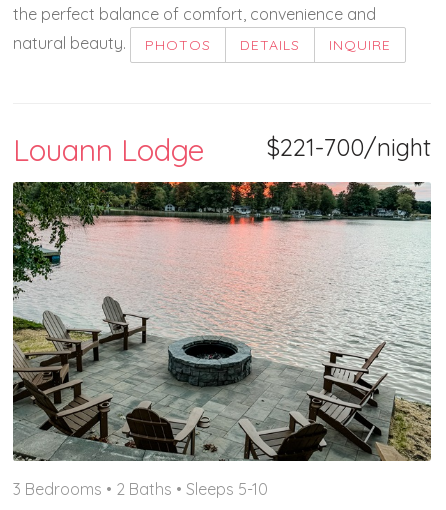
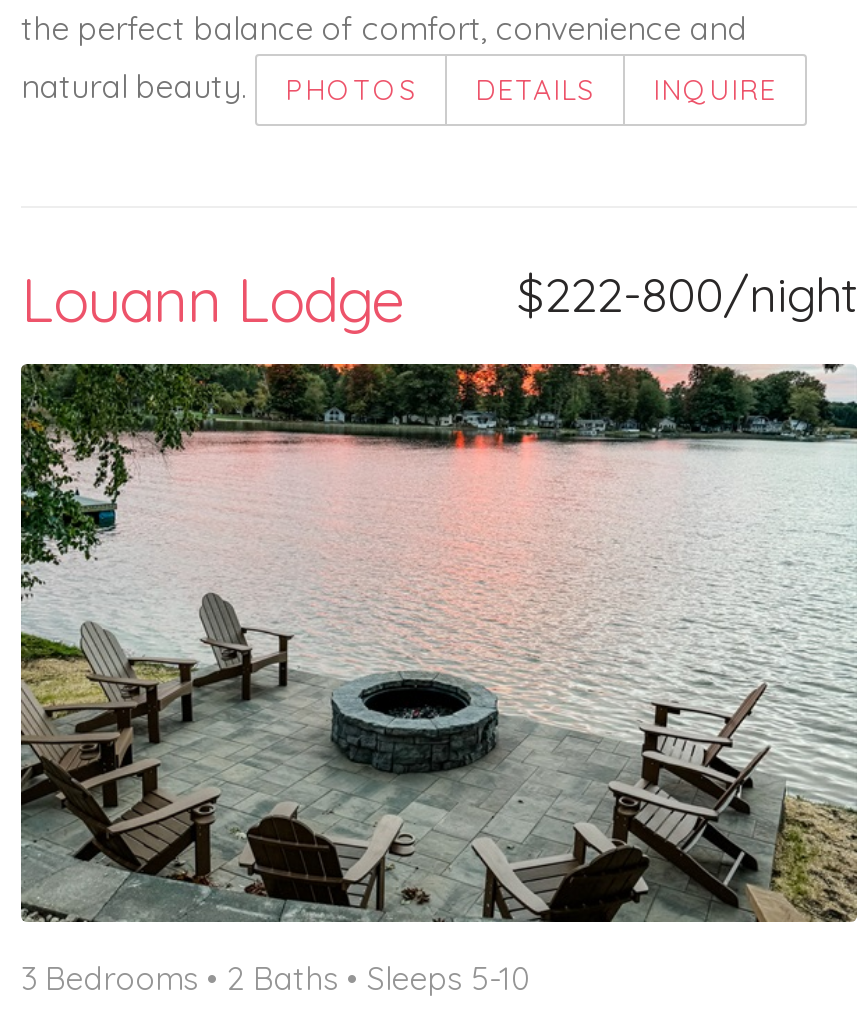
- $221-700/night
+ $222-800/night
